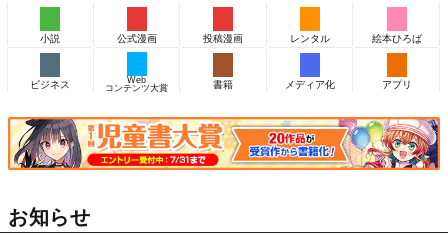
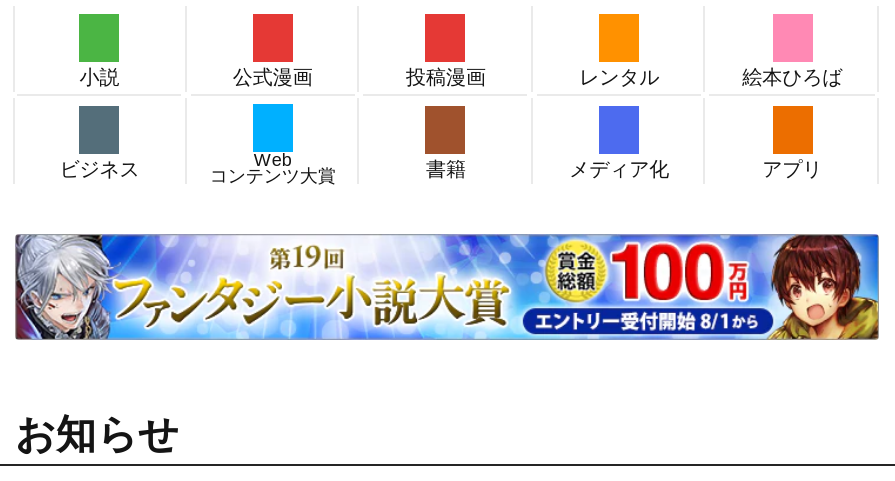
- [image]
+ [image]
